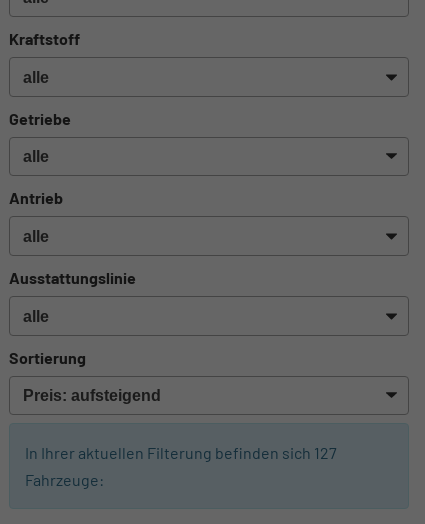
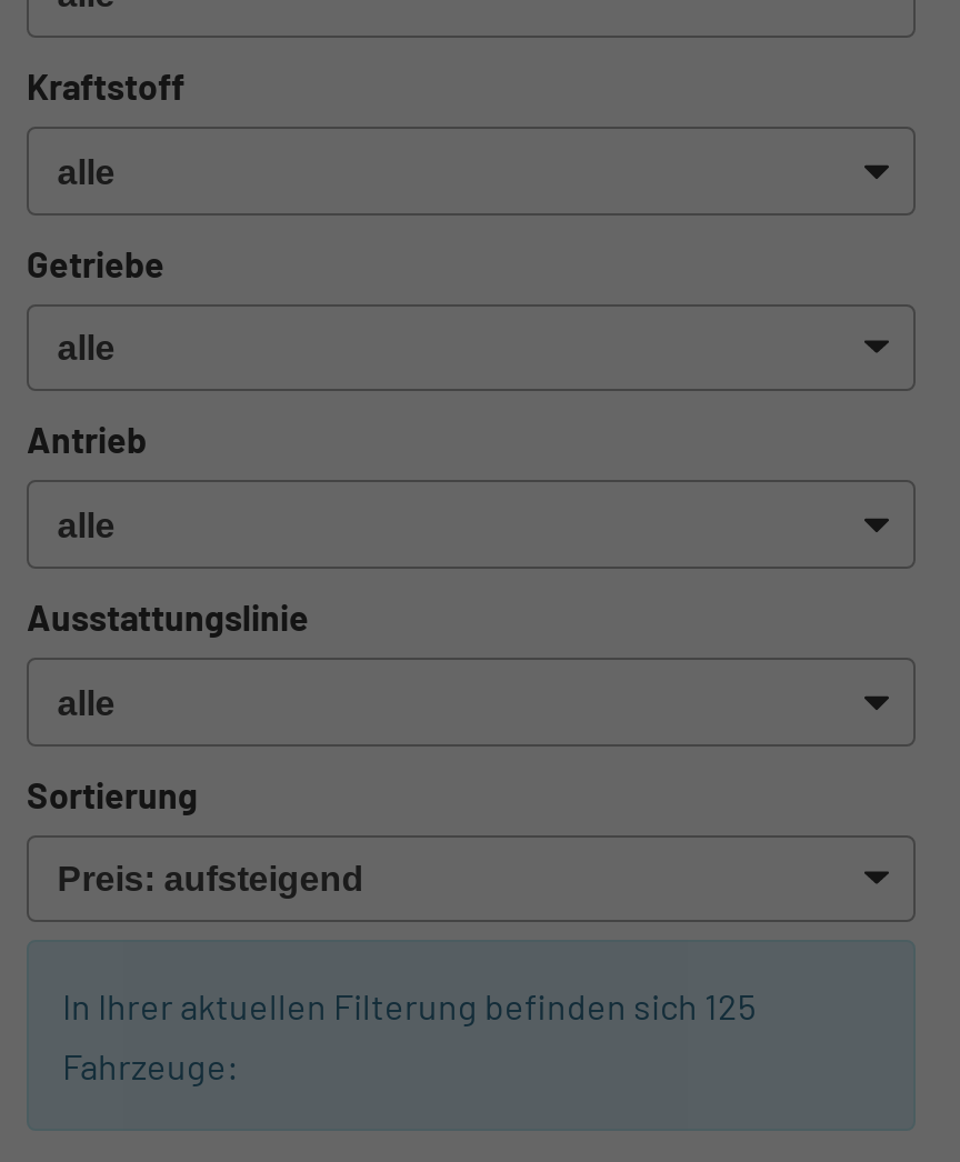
- In Ihrer aktuellen Filterung befinden sich 127
+ In Ihrer aktuellen Filterung befinden sich 125
